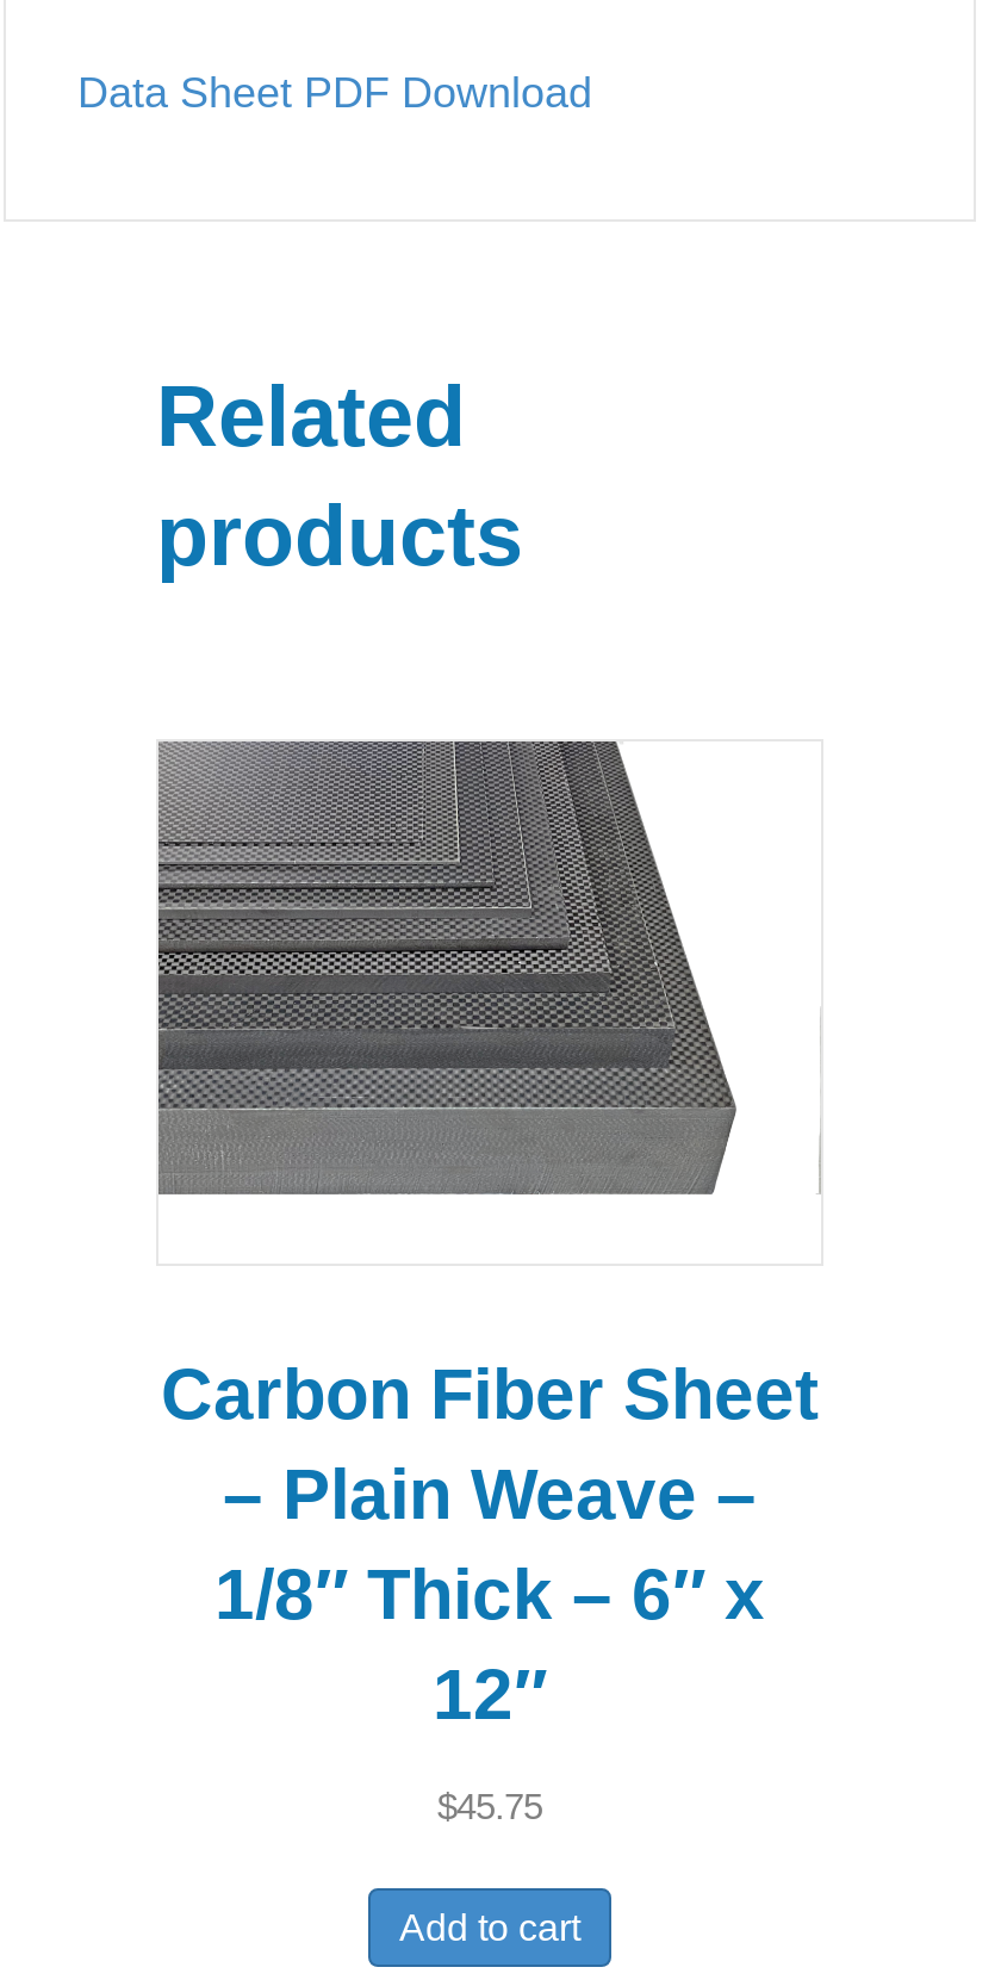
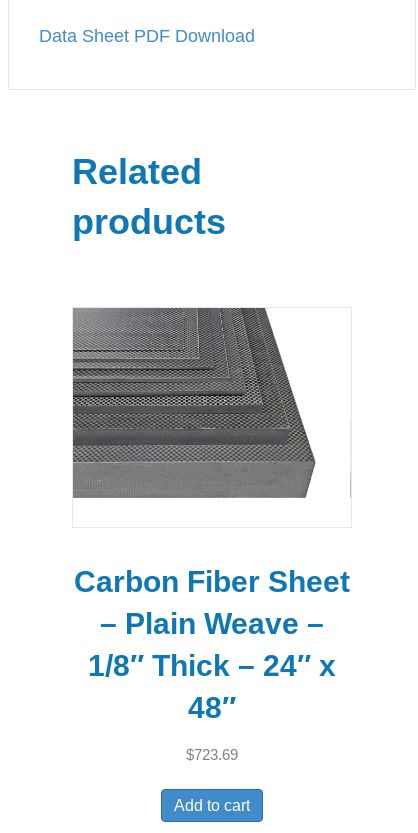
- 1/8″ Thick – 6″ x
+ 1/8″ Thick – 24″ x

- 12″
+ 48″

- $45.75
+ $723.69
